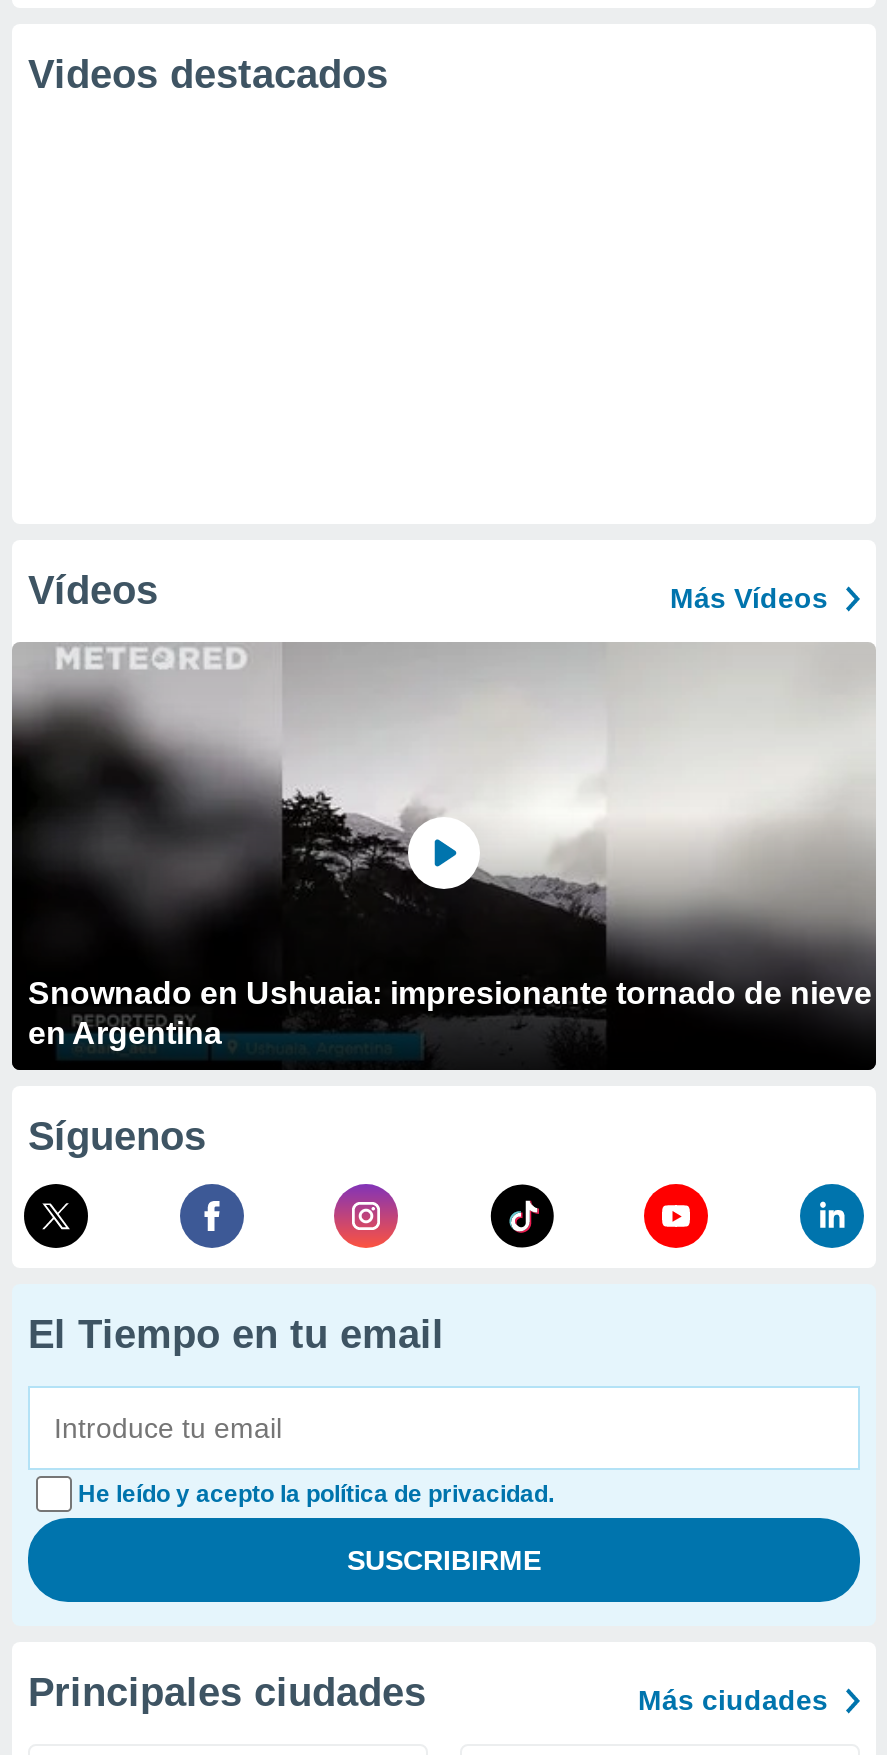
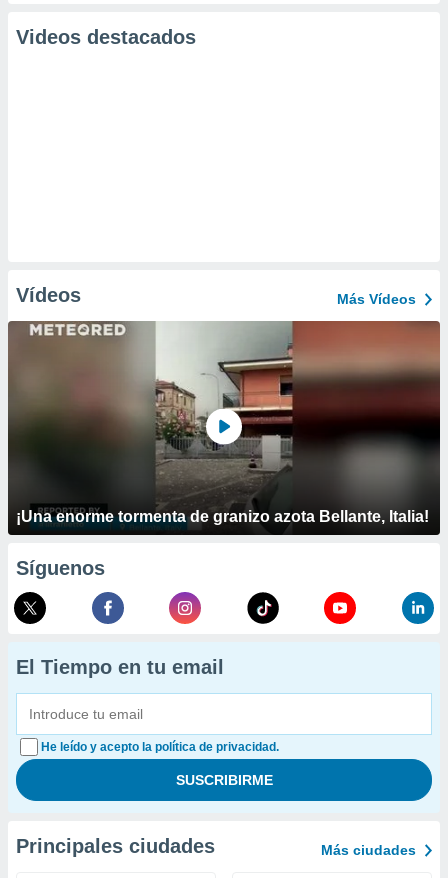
- [image]
- Snownado en Ushuaia: impresionante tornado de nieve
- en Argentina
+ [image]
+ ¡Una enorme tormenta de granizo azota Bellante, Italia!
